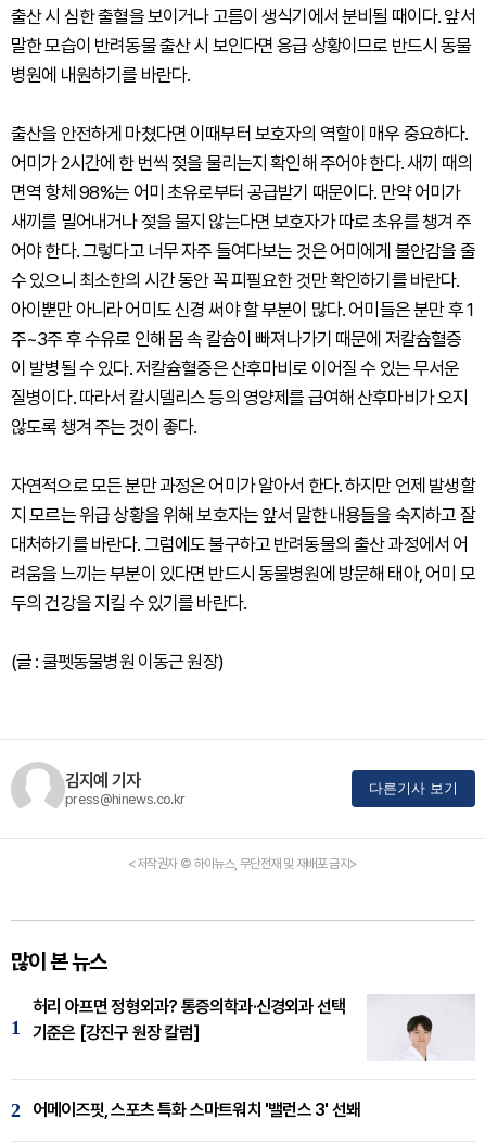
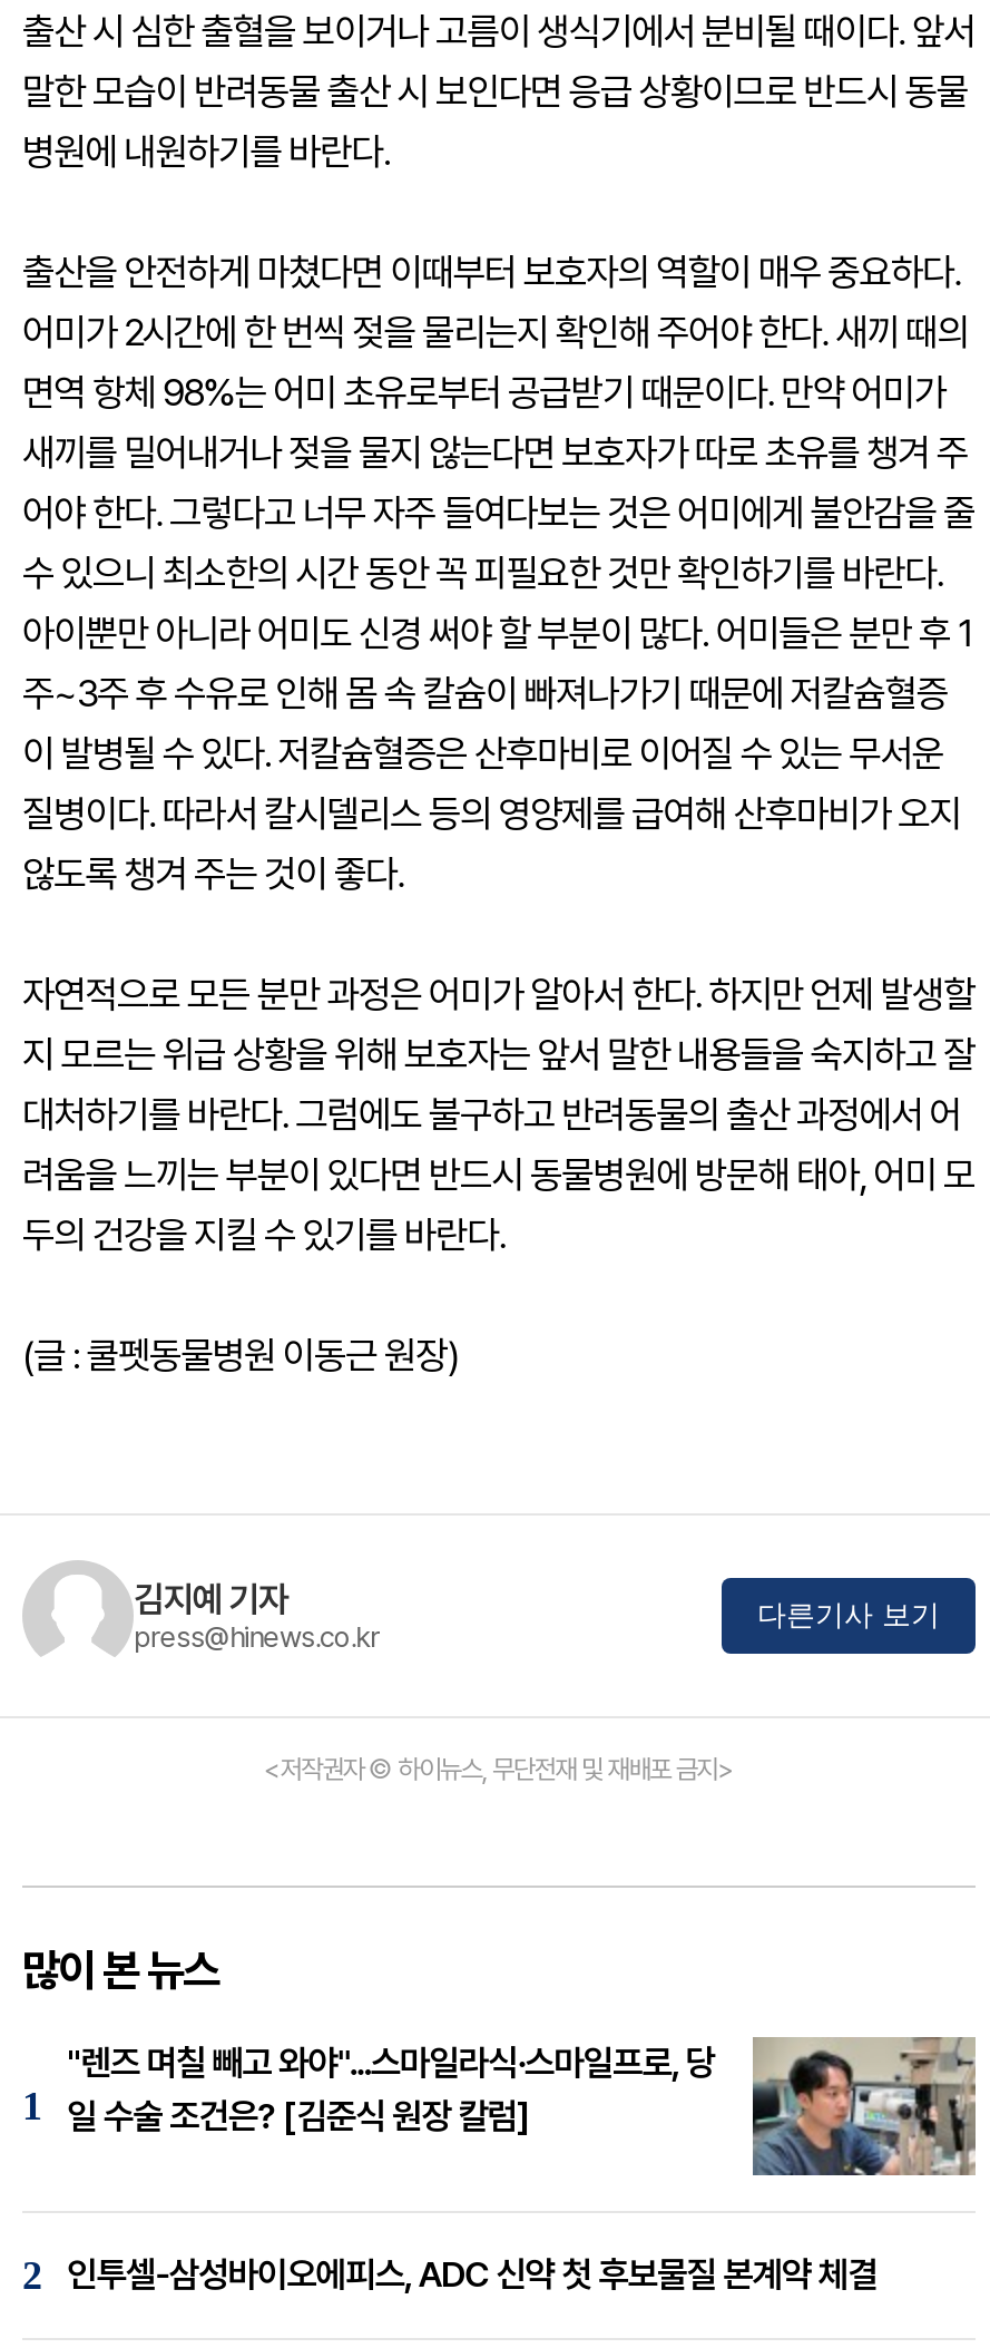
- [image]
- 허리 아프면 정형외과? 통증의학과·신경외과 선택
- 기준은 [강진구 원장 칼럼]
+ [image]
+ "렌즈 며칠 빼고 와야"...스마일라식·스마일프로, 당
+ 일 수술 조건은? [김준식 원장 칼럼]

- 어메이즈핏, 스포츠 특화 스마트워치 '밸런스 3' 선봬
+ 인투셀-삼성바이오에피스, ADC 신약 첫 후보물질 본계약 체결
